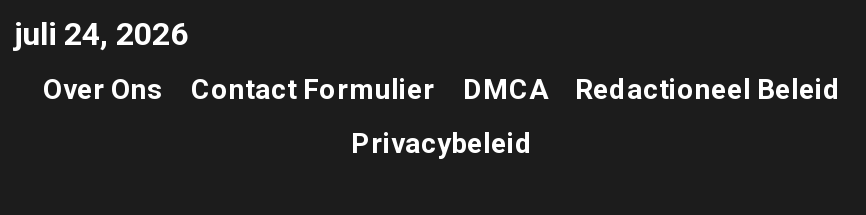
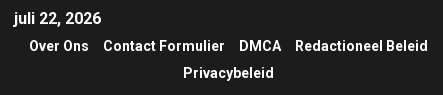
- juli 24, 2026
+ juli 22, 2026
